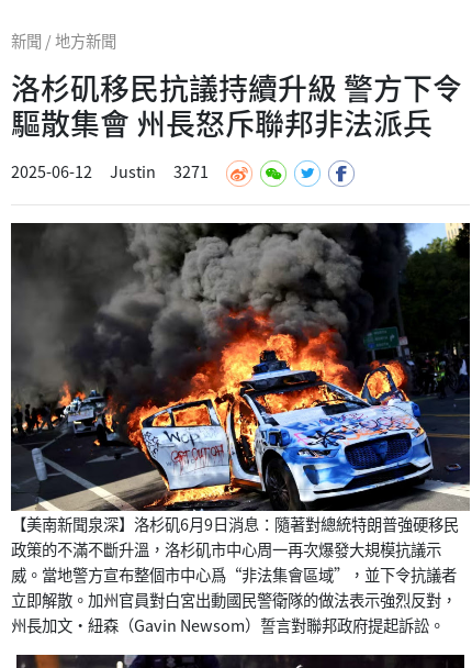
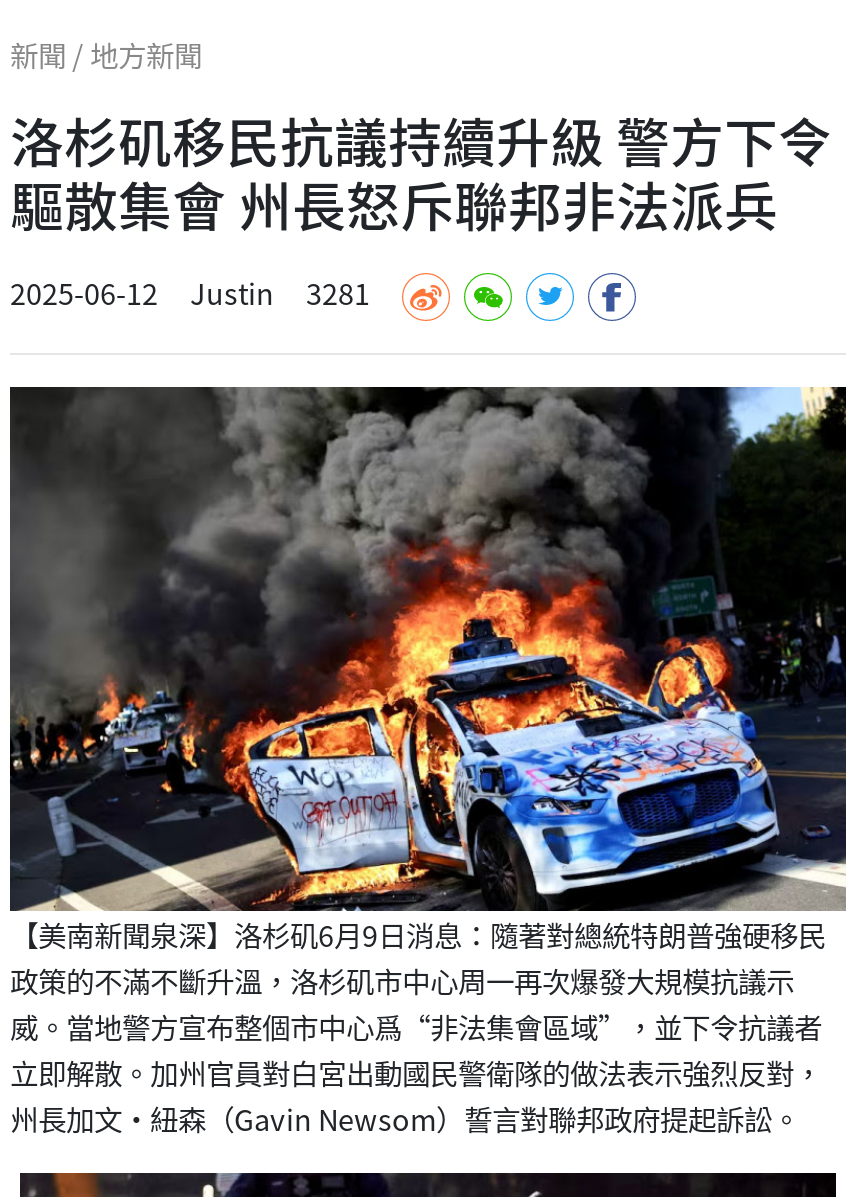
- 2025-06-12 Justin 3271
+ 2025-06-12 Justin 3281
